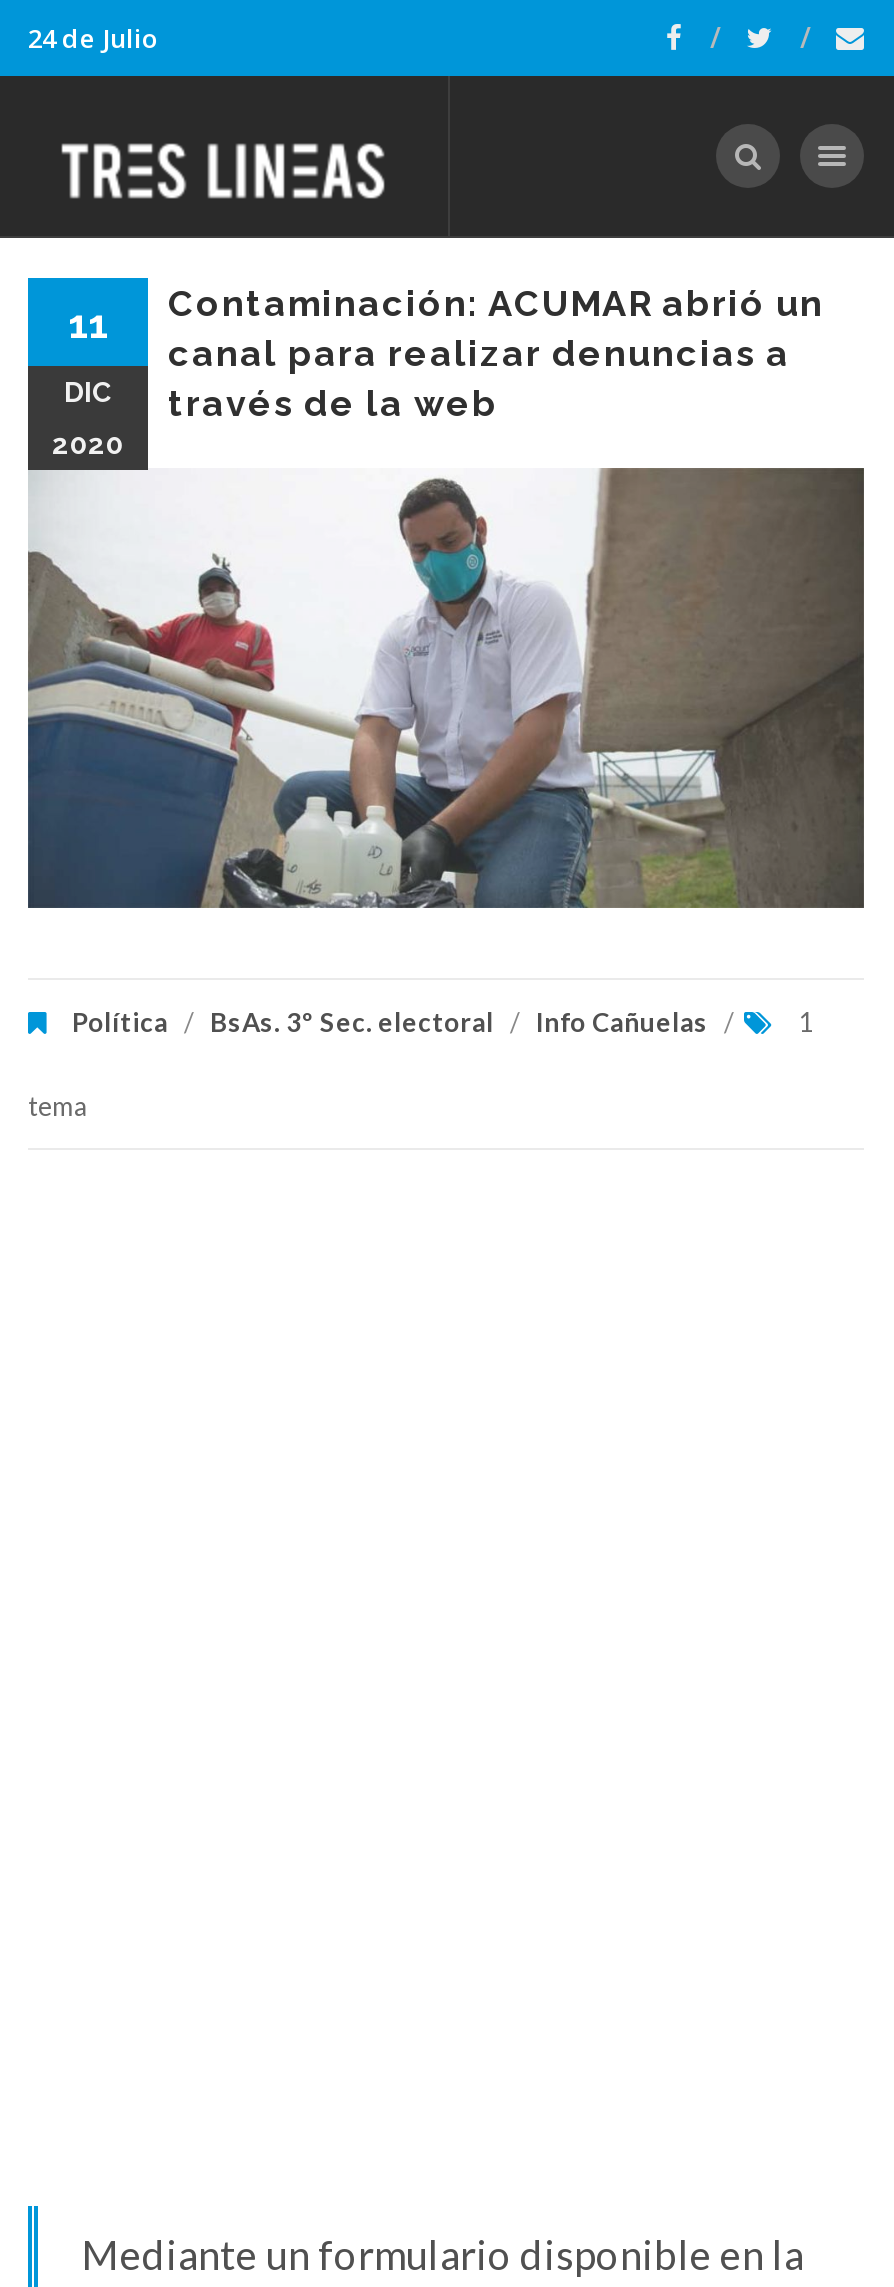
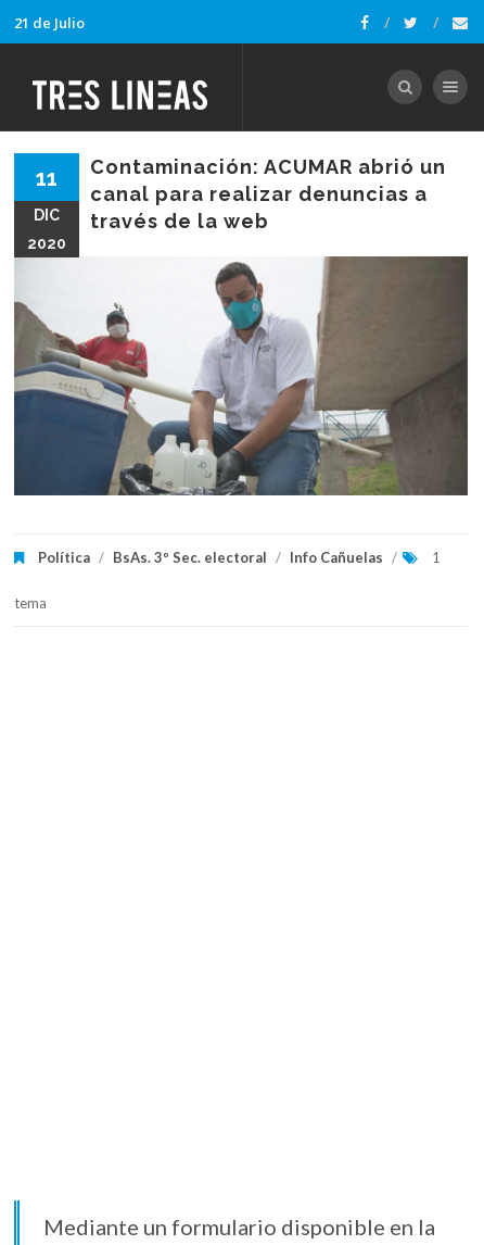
- 24 de Julio
+ 21 de Julio
